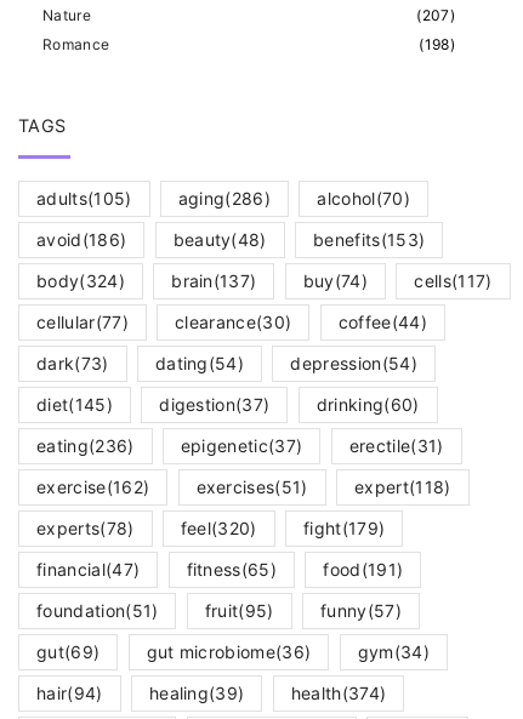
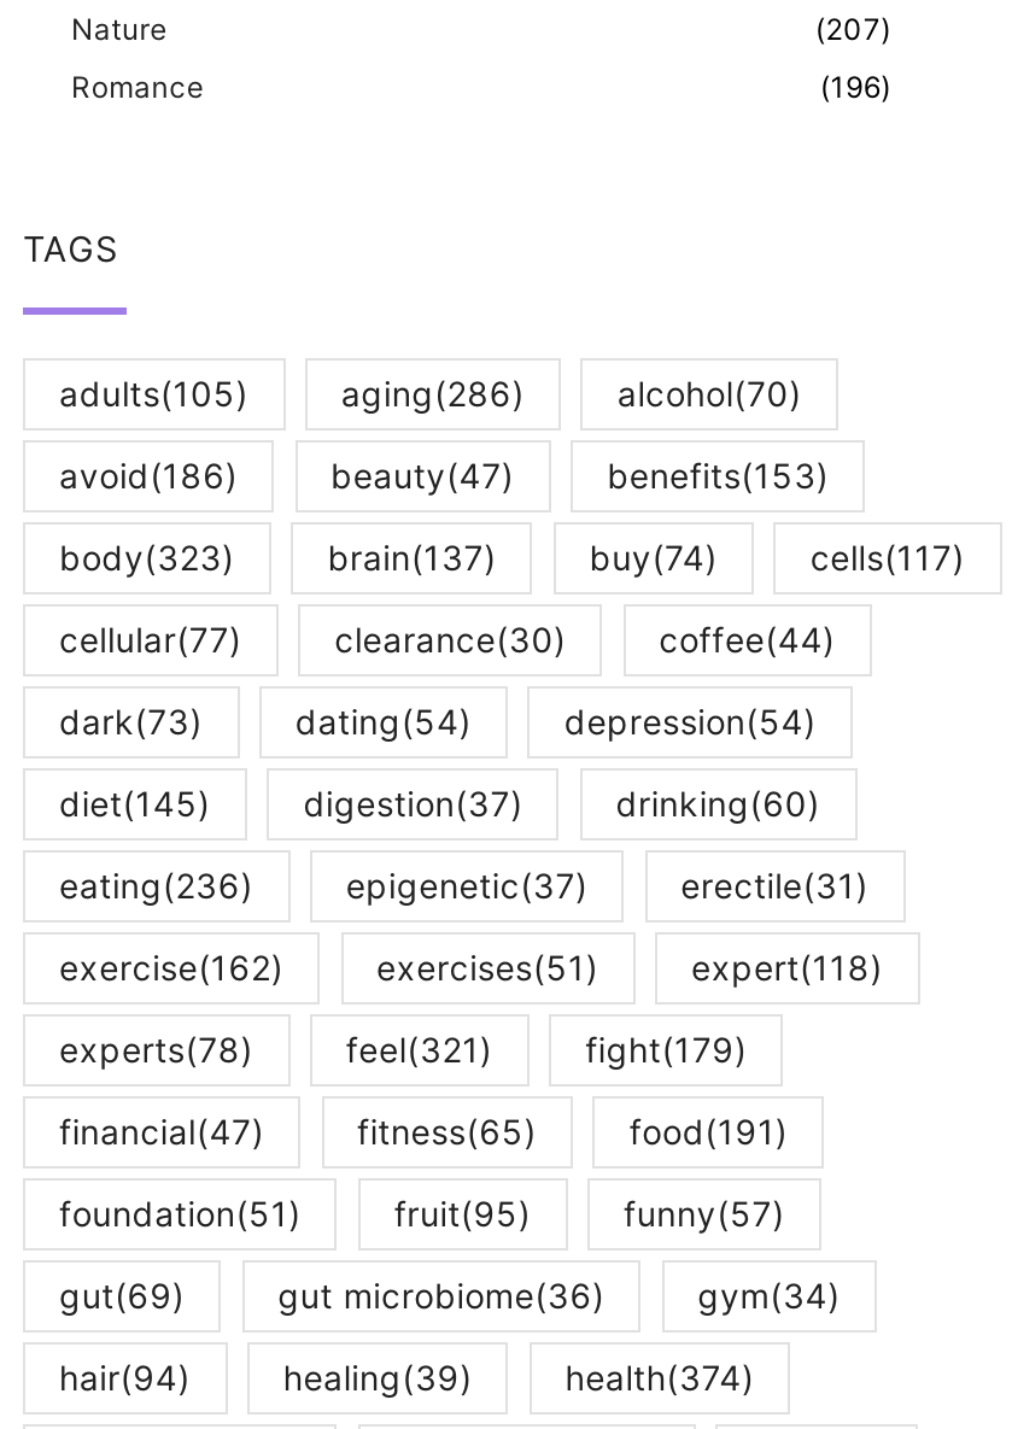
- (198)
+ (196)

- beauty(48)
+ beauty(47)

- body(324)
+ body(323)

- feel(320)
+ feel(321)
